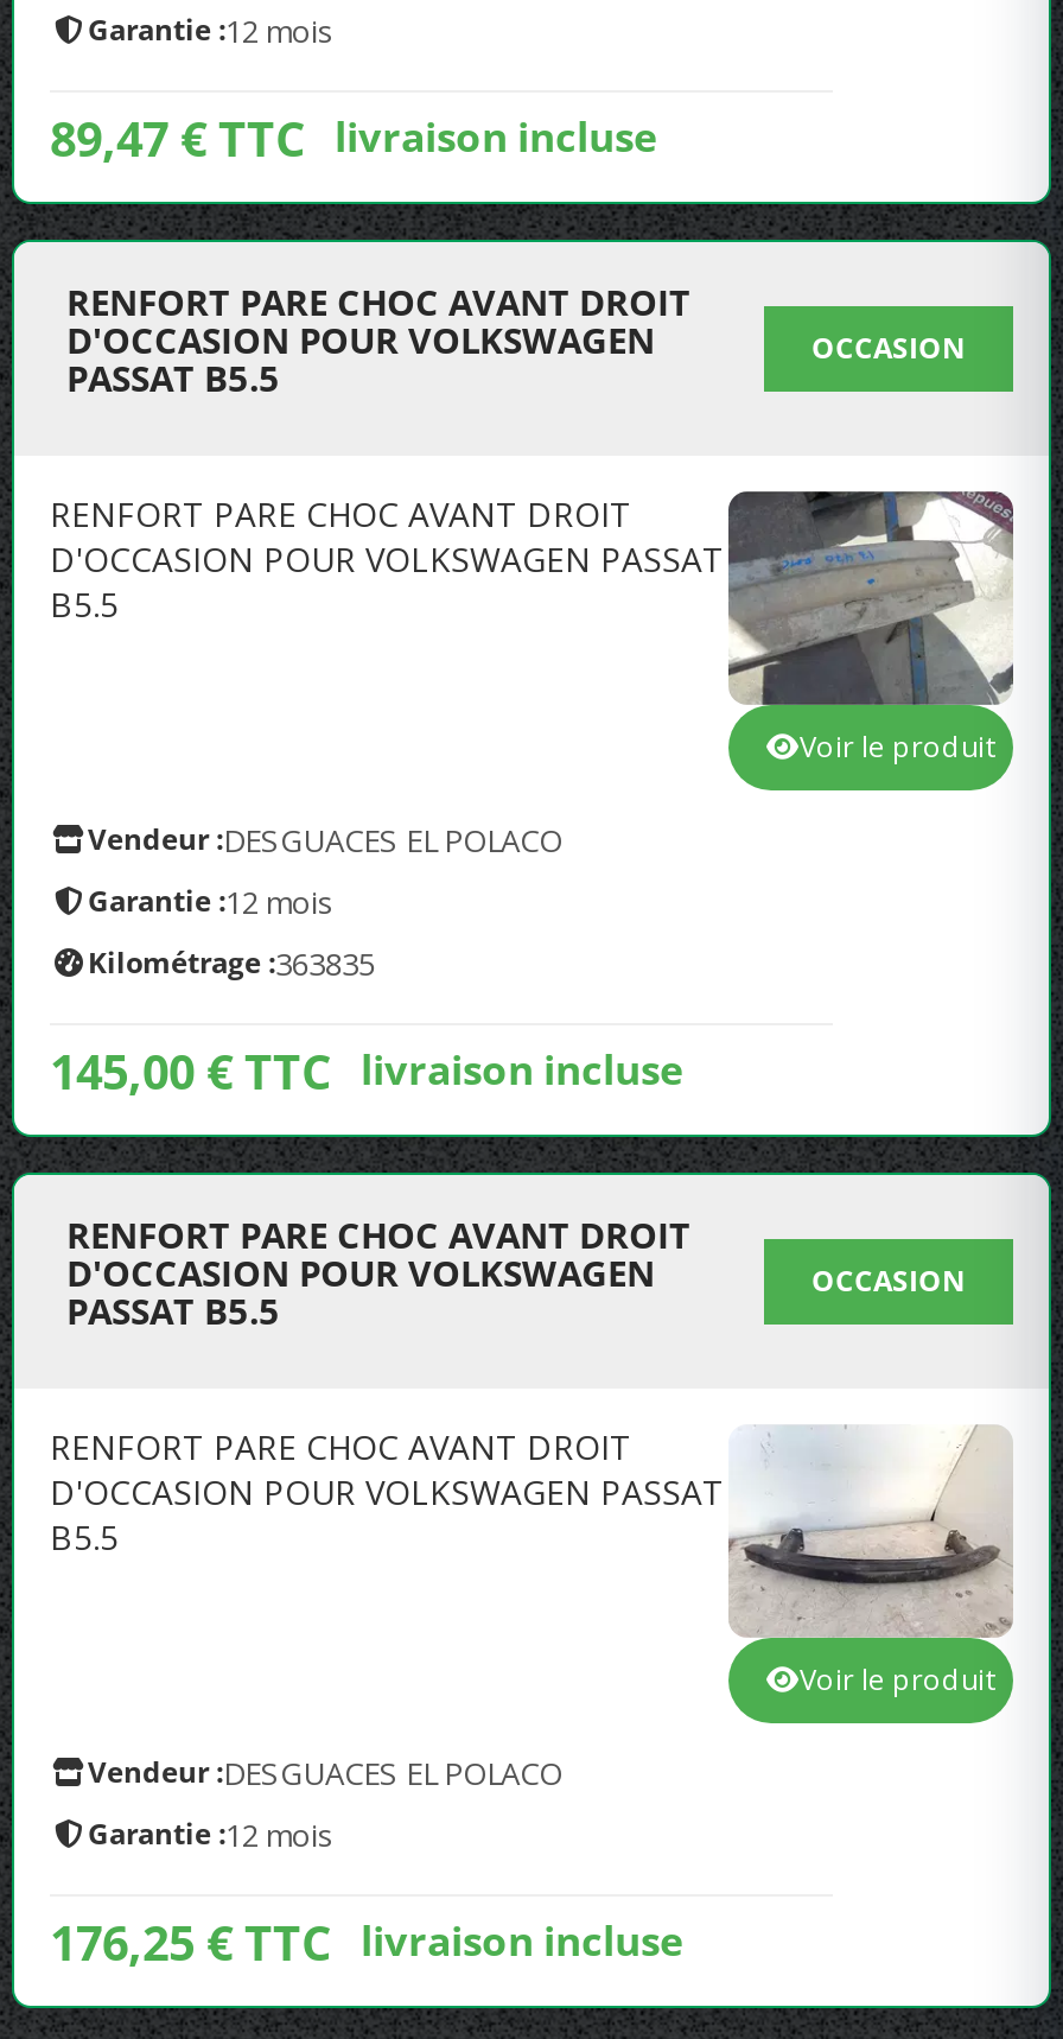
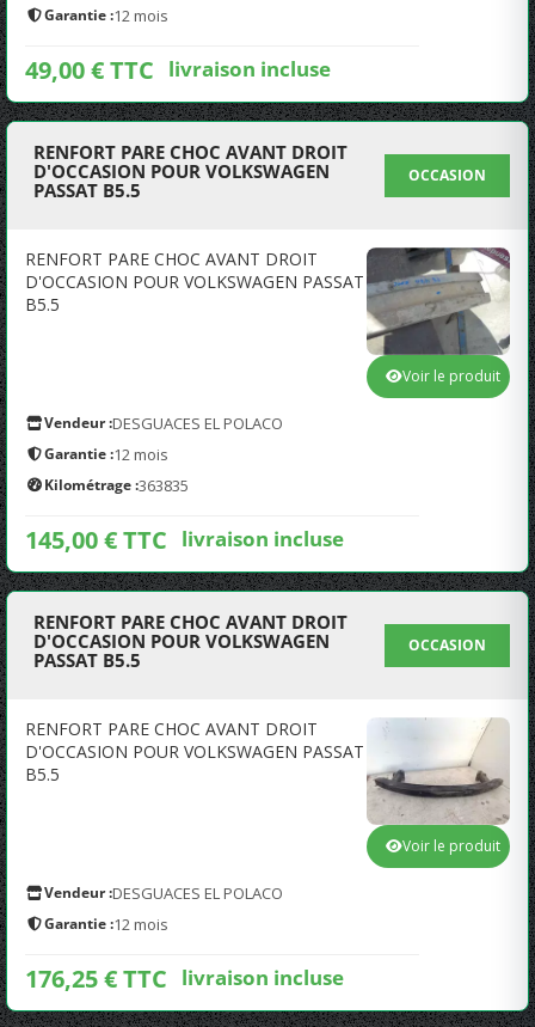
- 89,47 € TTC livraison incluse
+ 49,00 € TTC livraison incluse
